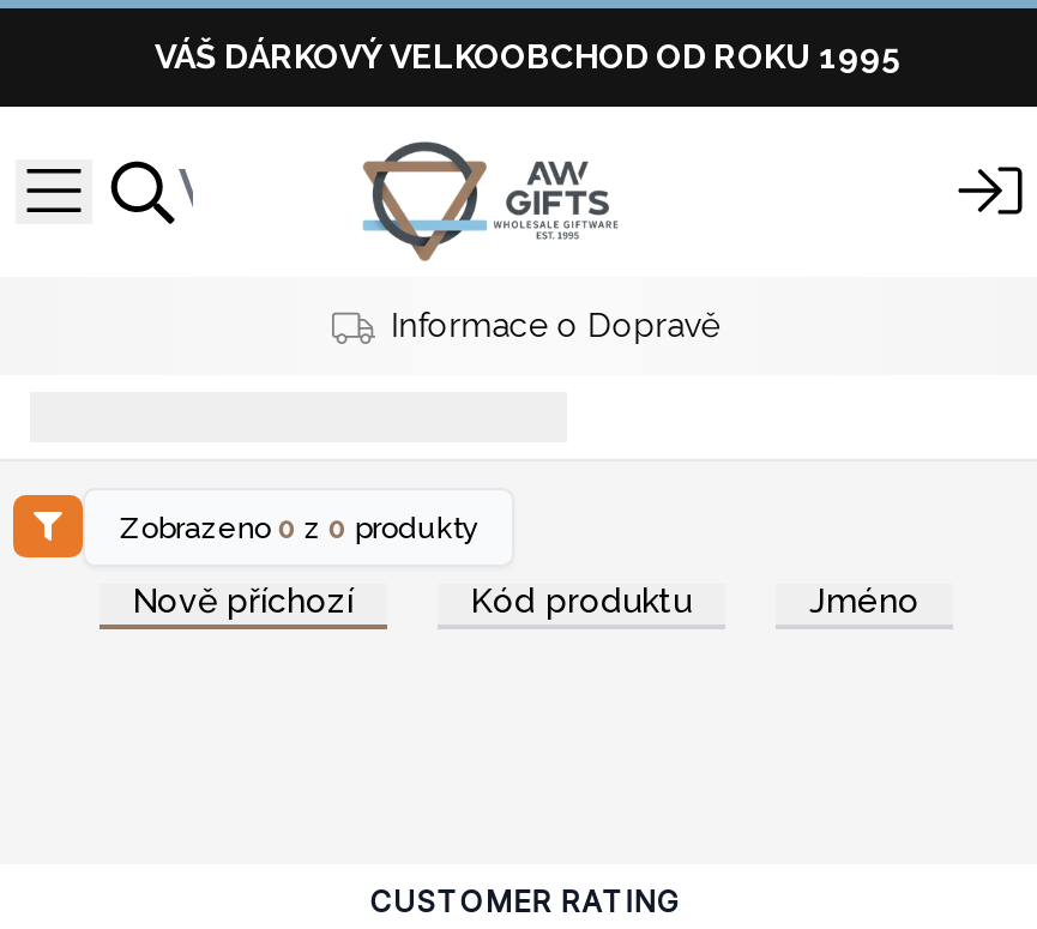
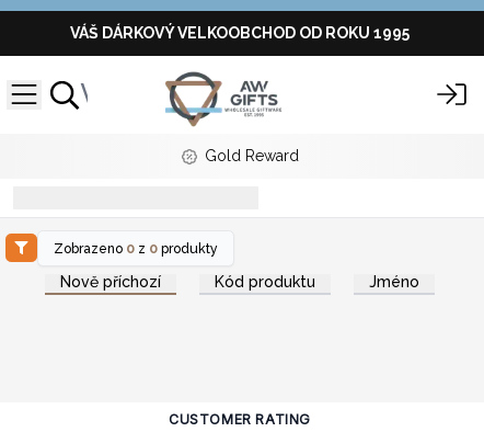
- Informace o Dopravě
+ Gold Reward
